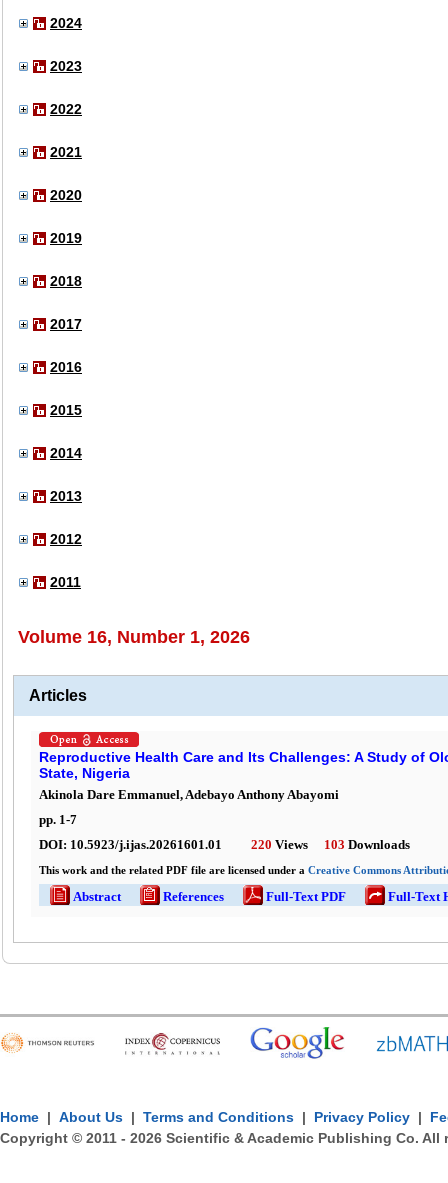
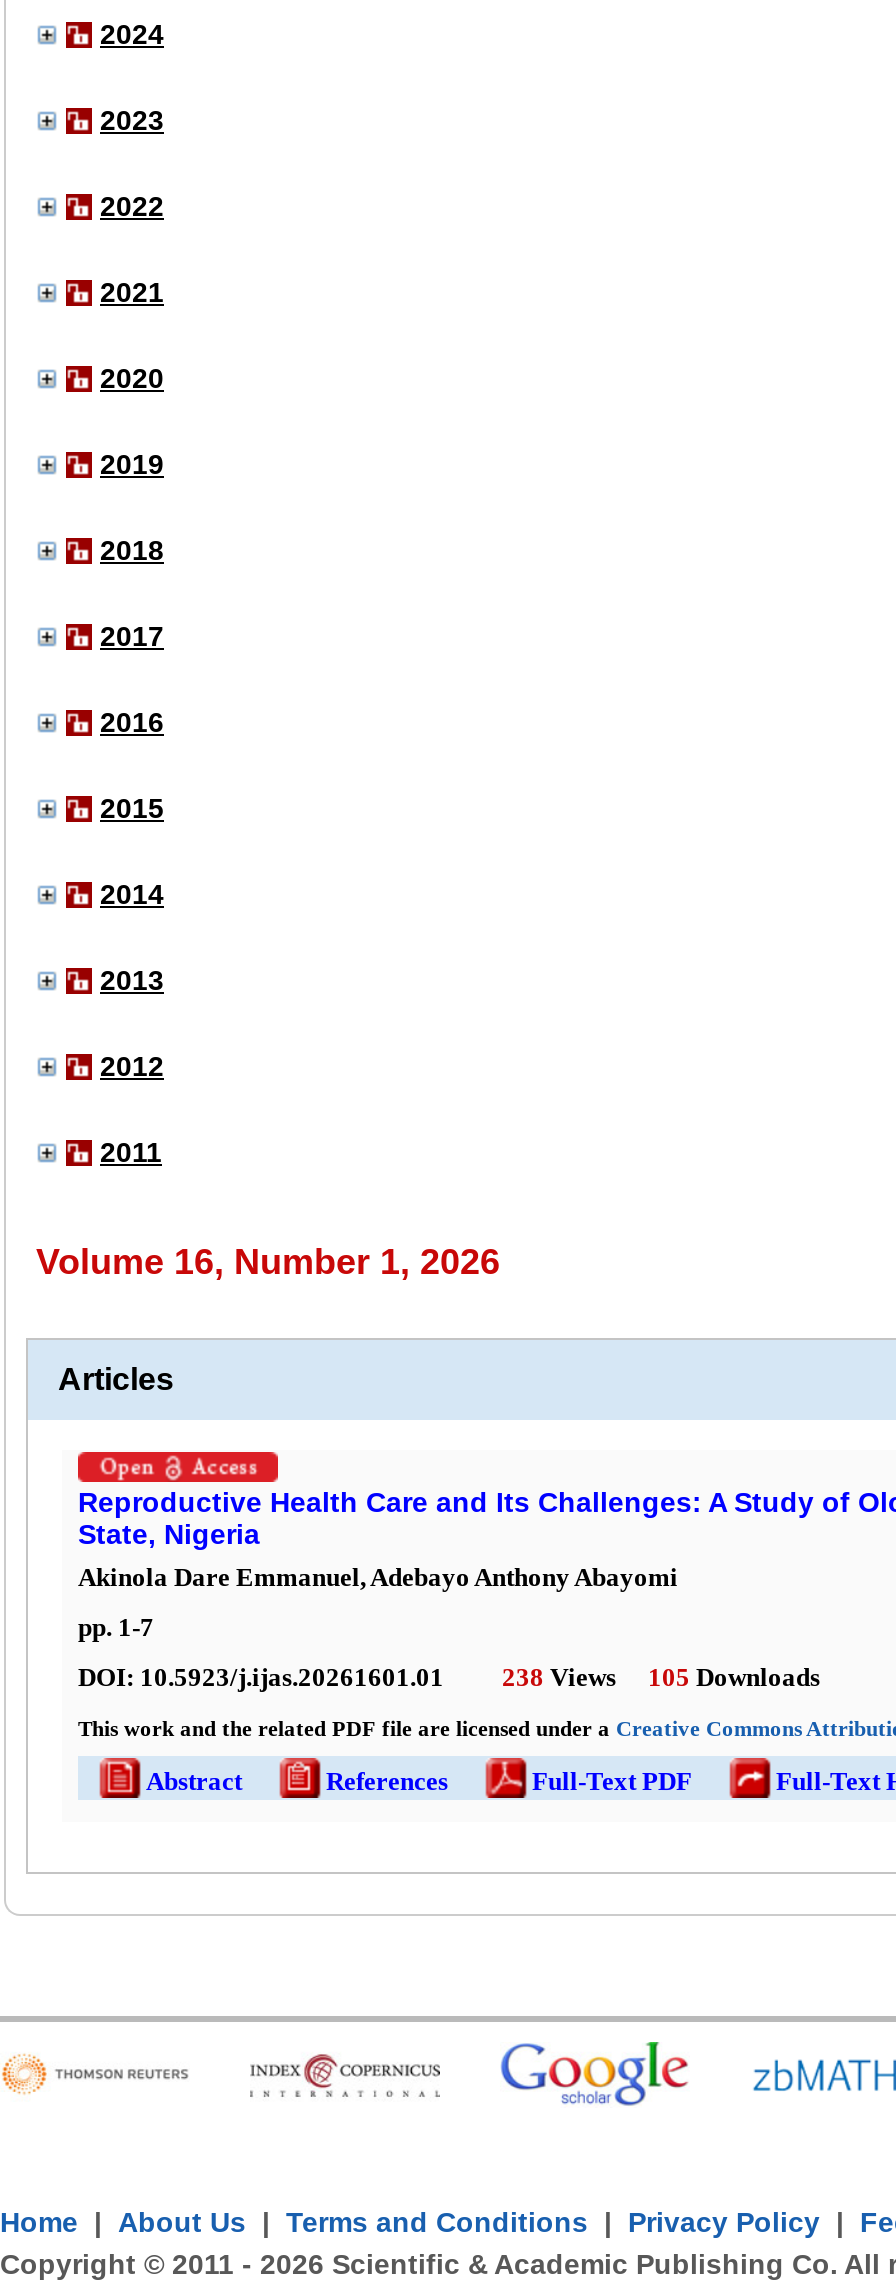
- 220 Views 103 Downloads
+ 238 Views 105 Downloads
